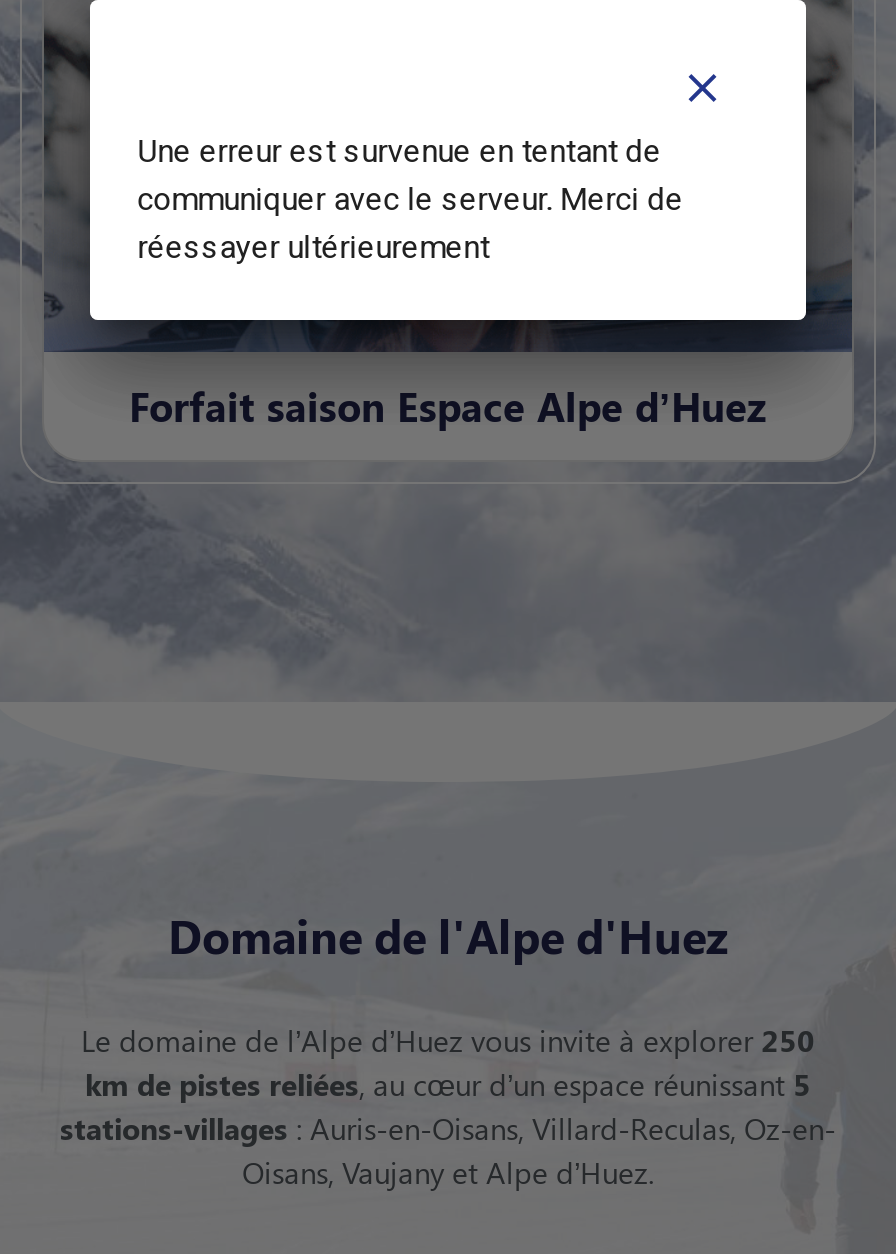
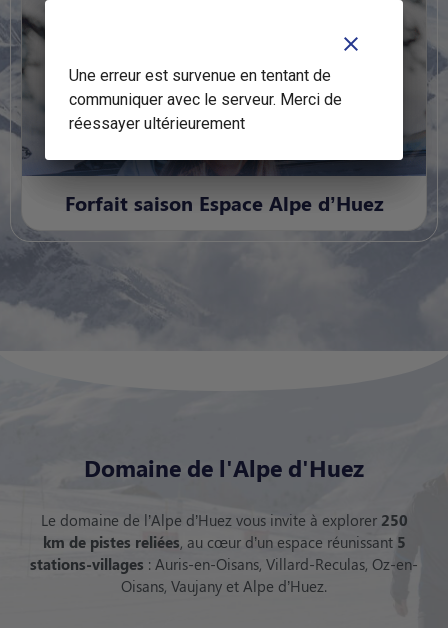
- Forfait année Espace Alpe d’Huez
+ Forfait saison Espace Alpe d’Huez
